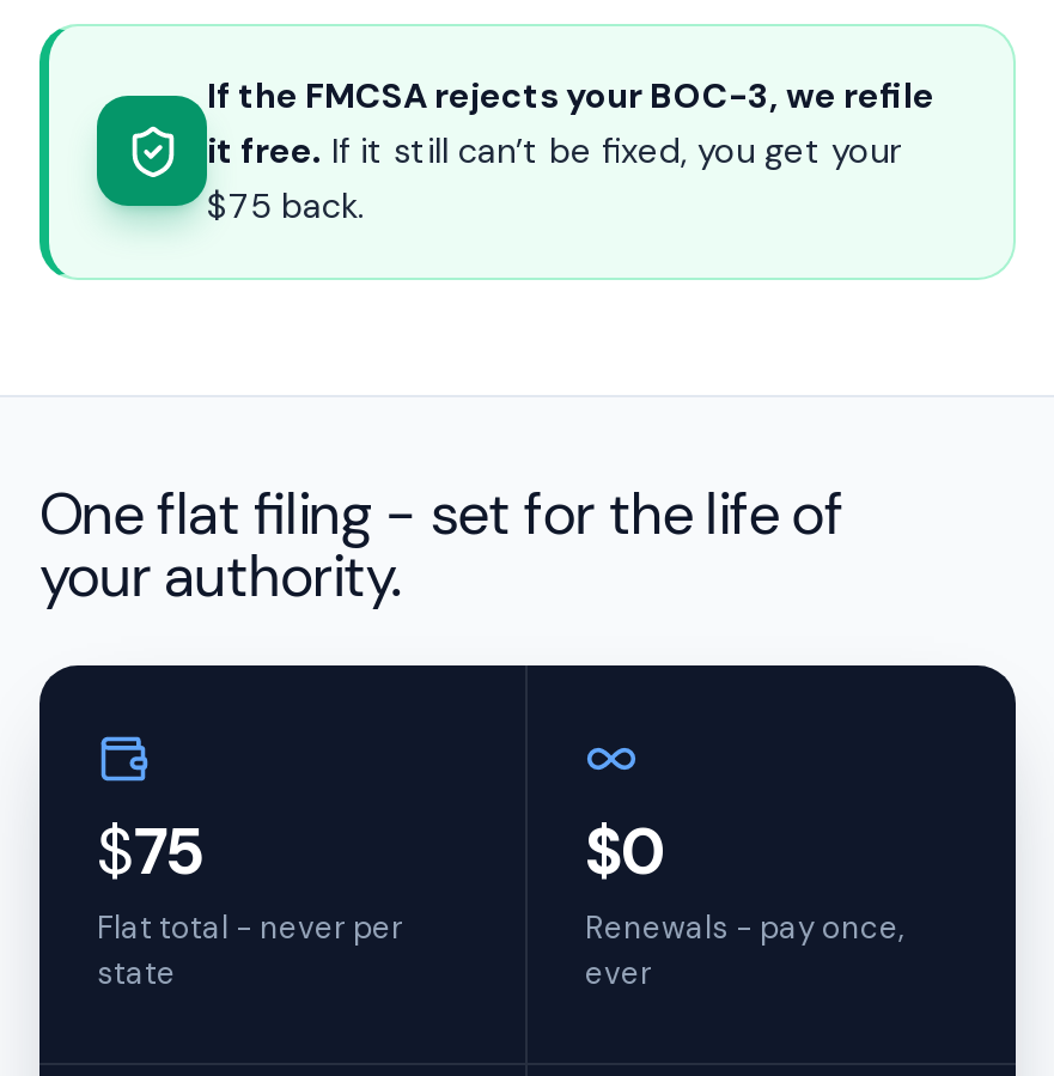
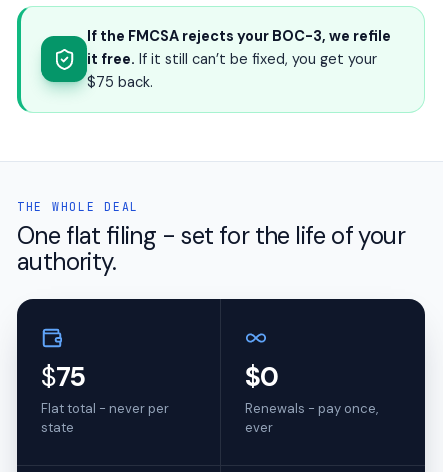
- One flat filing - set for the life of
- your authority.
+ THE WHOLE DEAL
+ One flat filing - set for the life of your
+ authority.
